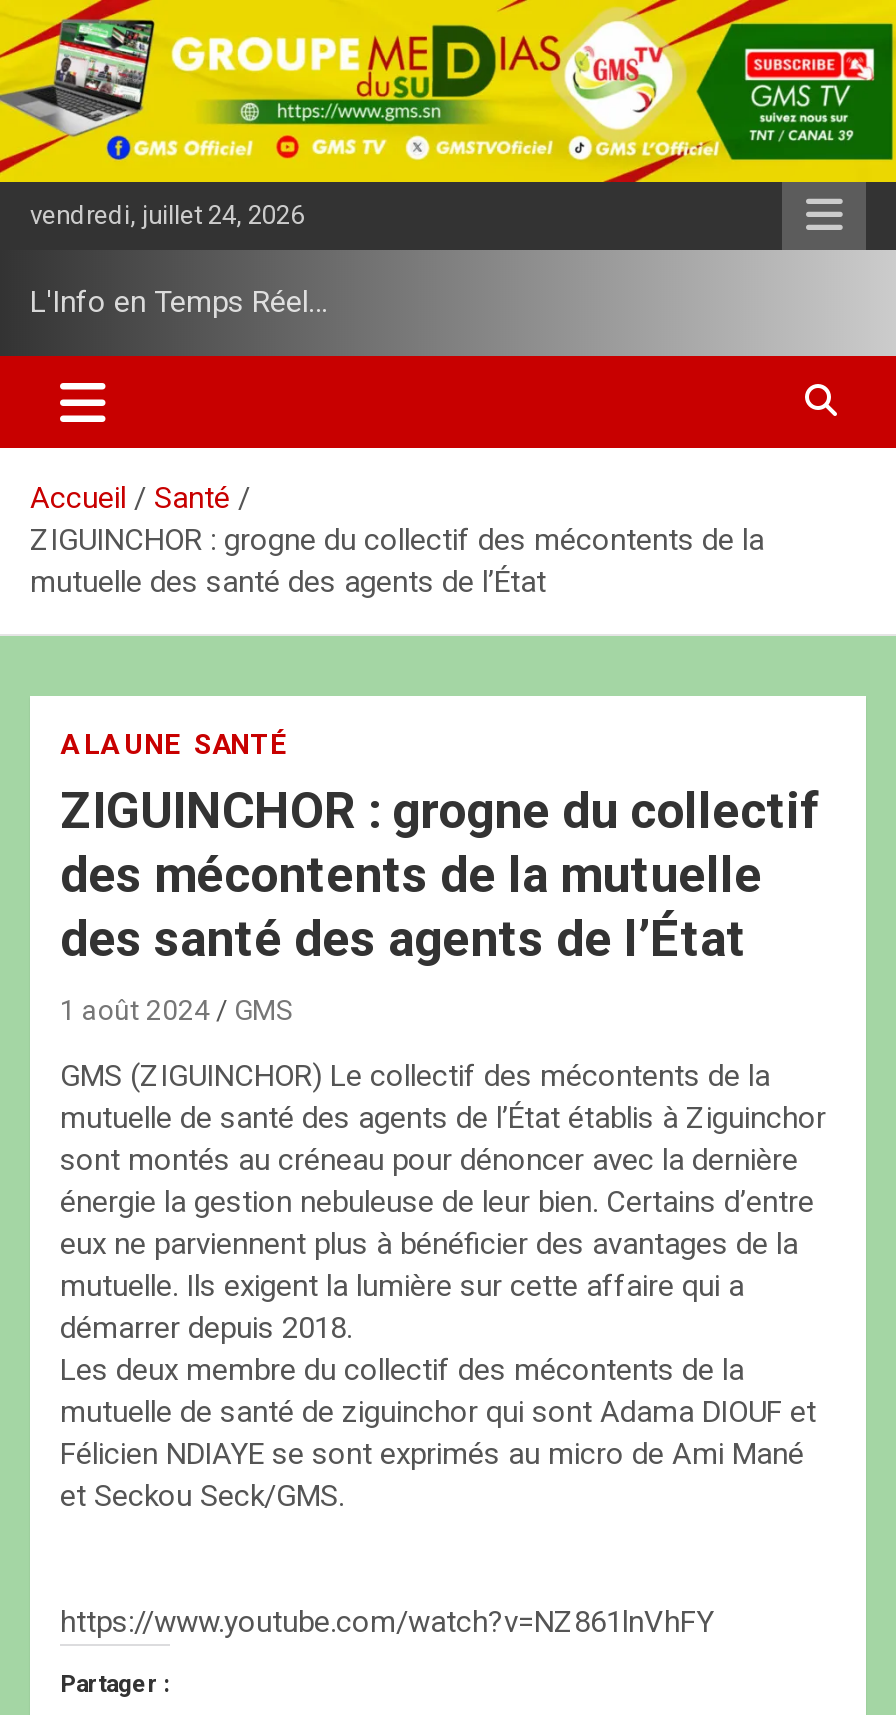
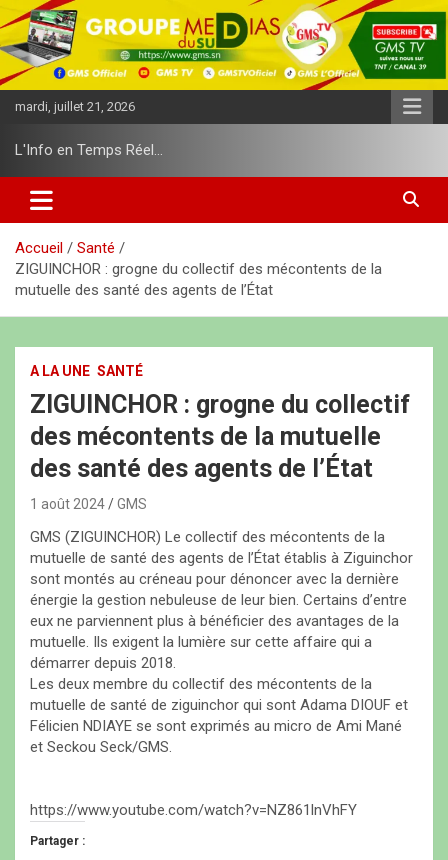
- vendredi, juillet 24, 2026
+ mardi, juillet 21, 2026
